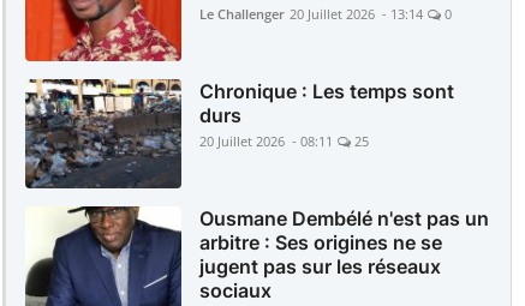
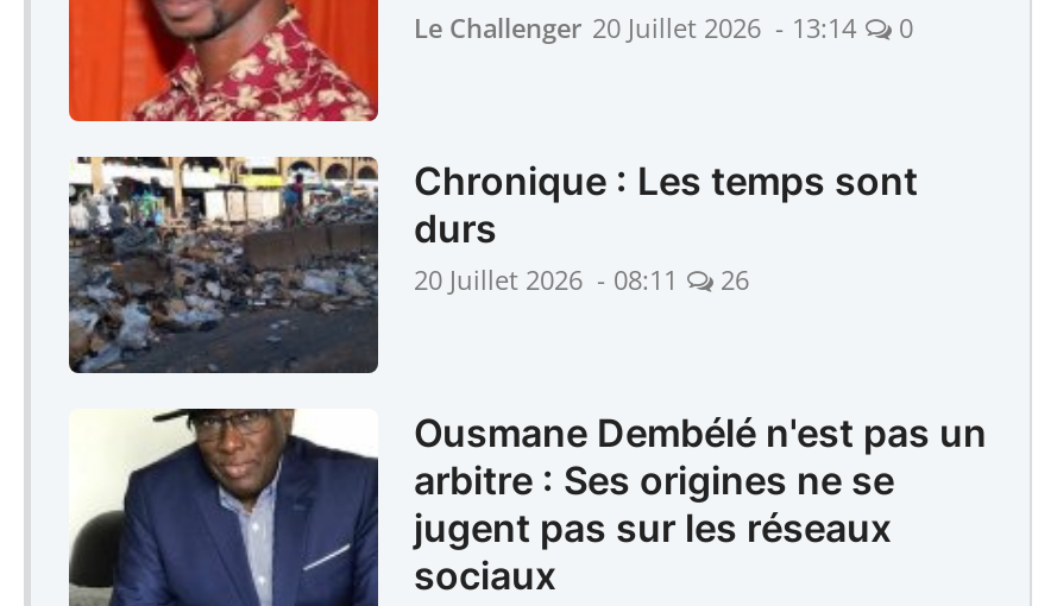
- 20 Juillet 2026 - 08:11 25
+ 20 Juillet 2026 - 08:11 26
